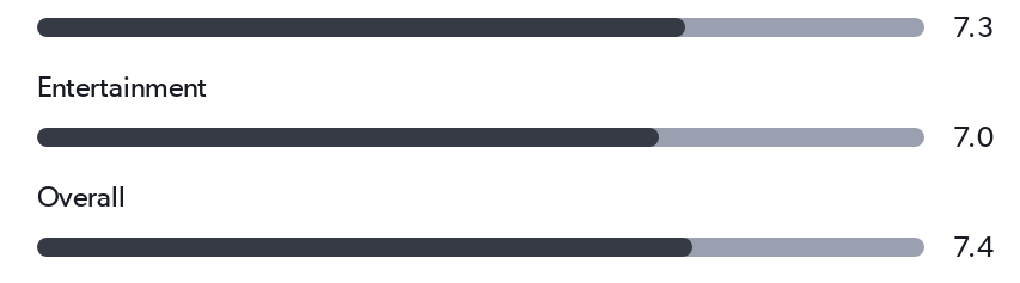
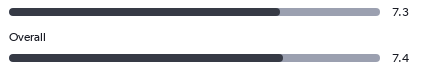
- Entertainment
- 7.0
